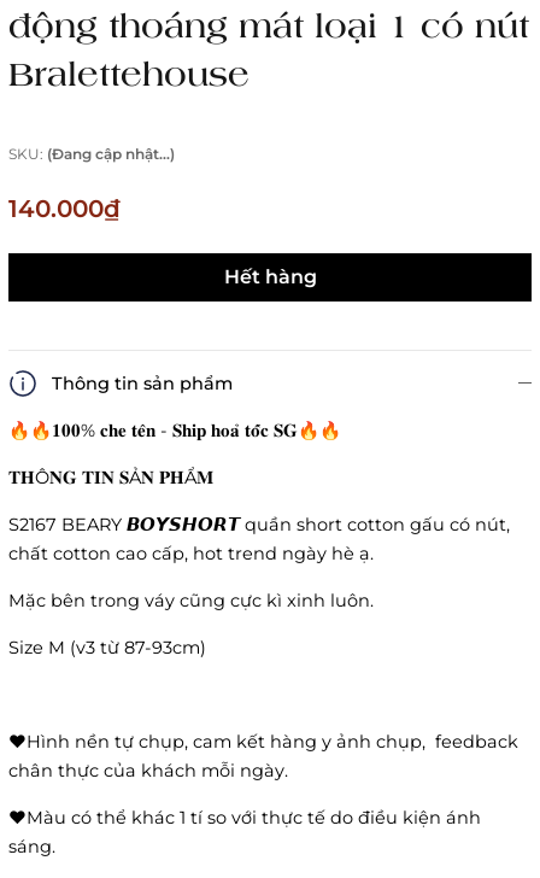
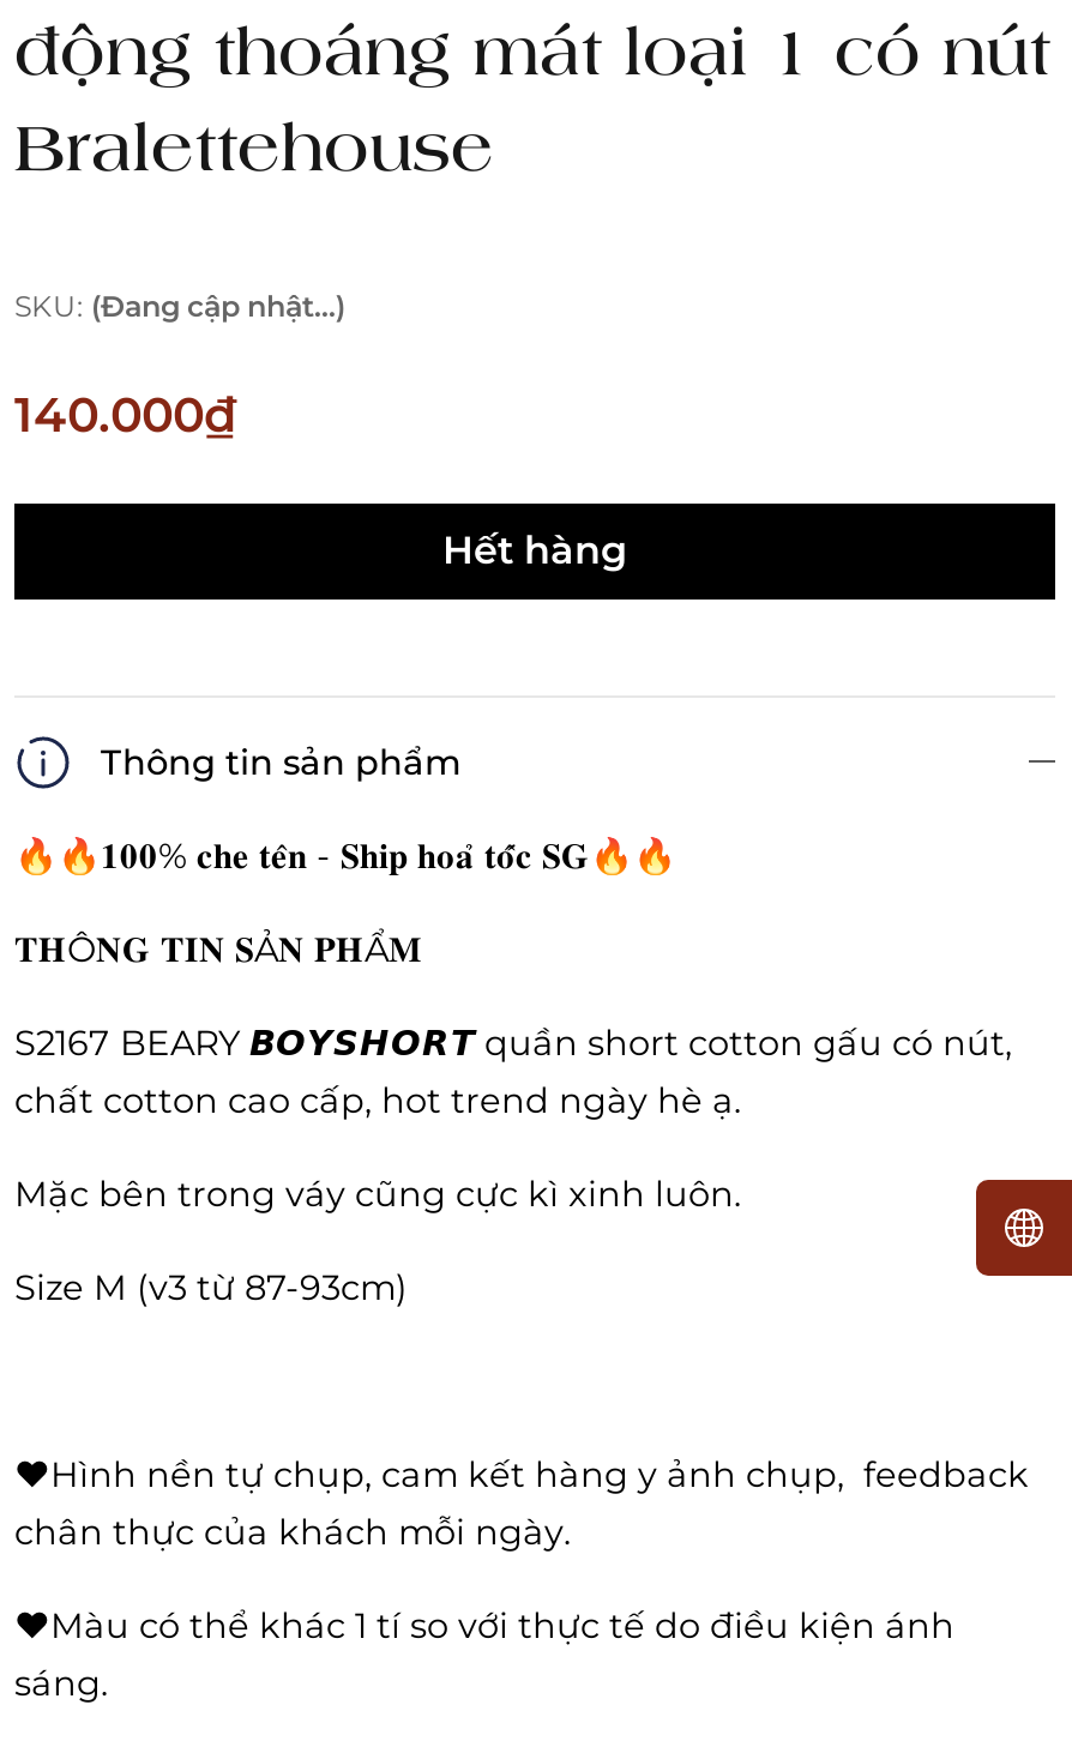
+ [image]
